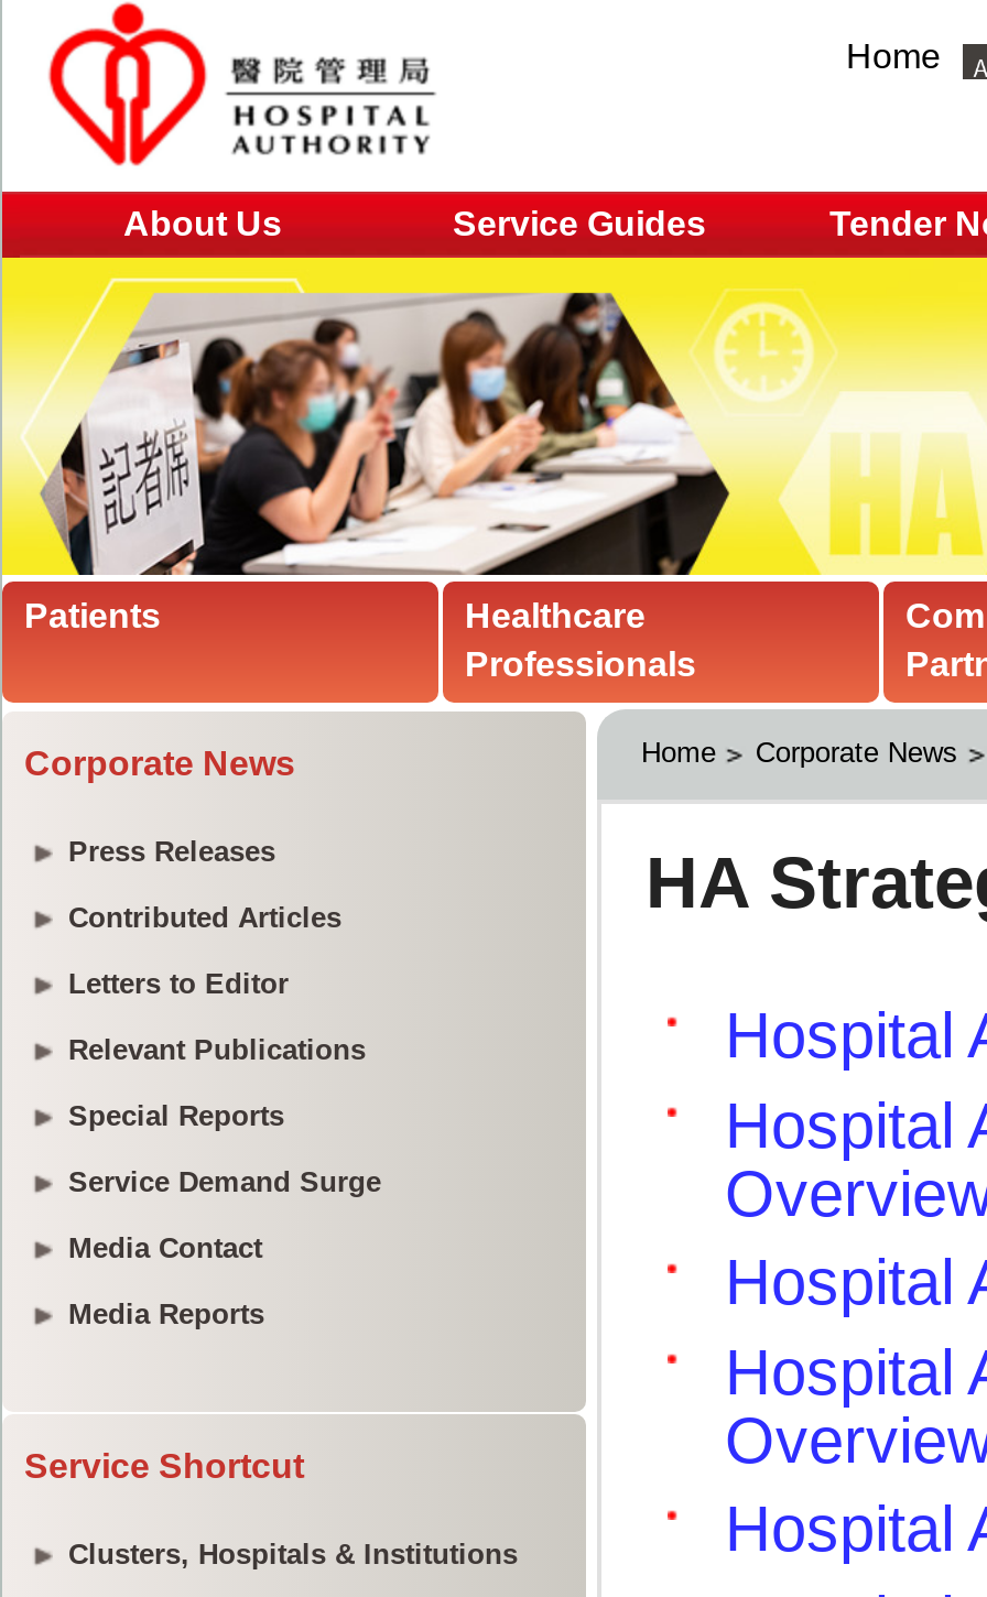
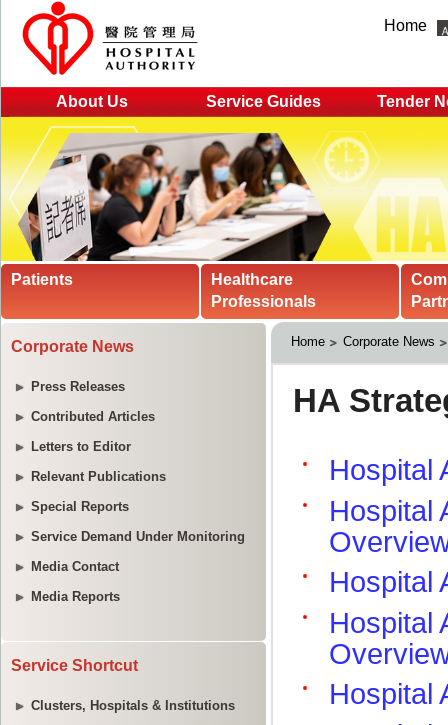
- Service Demand Surge
+ Service Demand Under Monitoring
